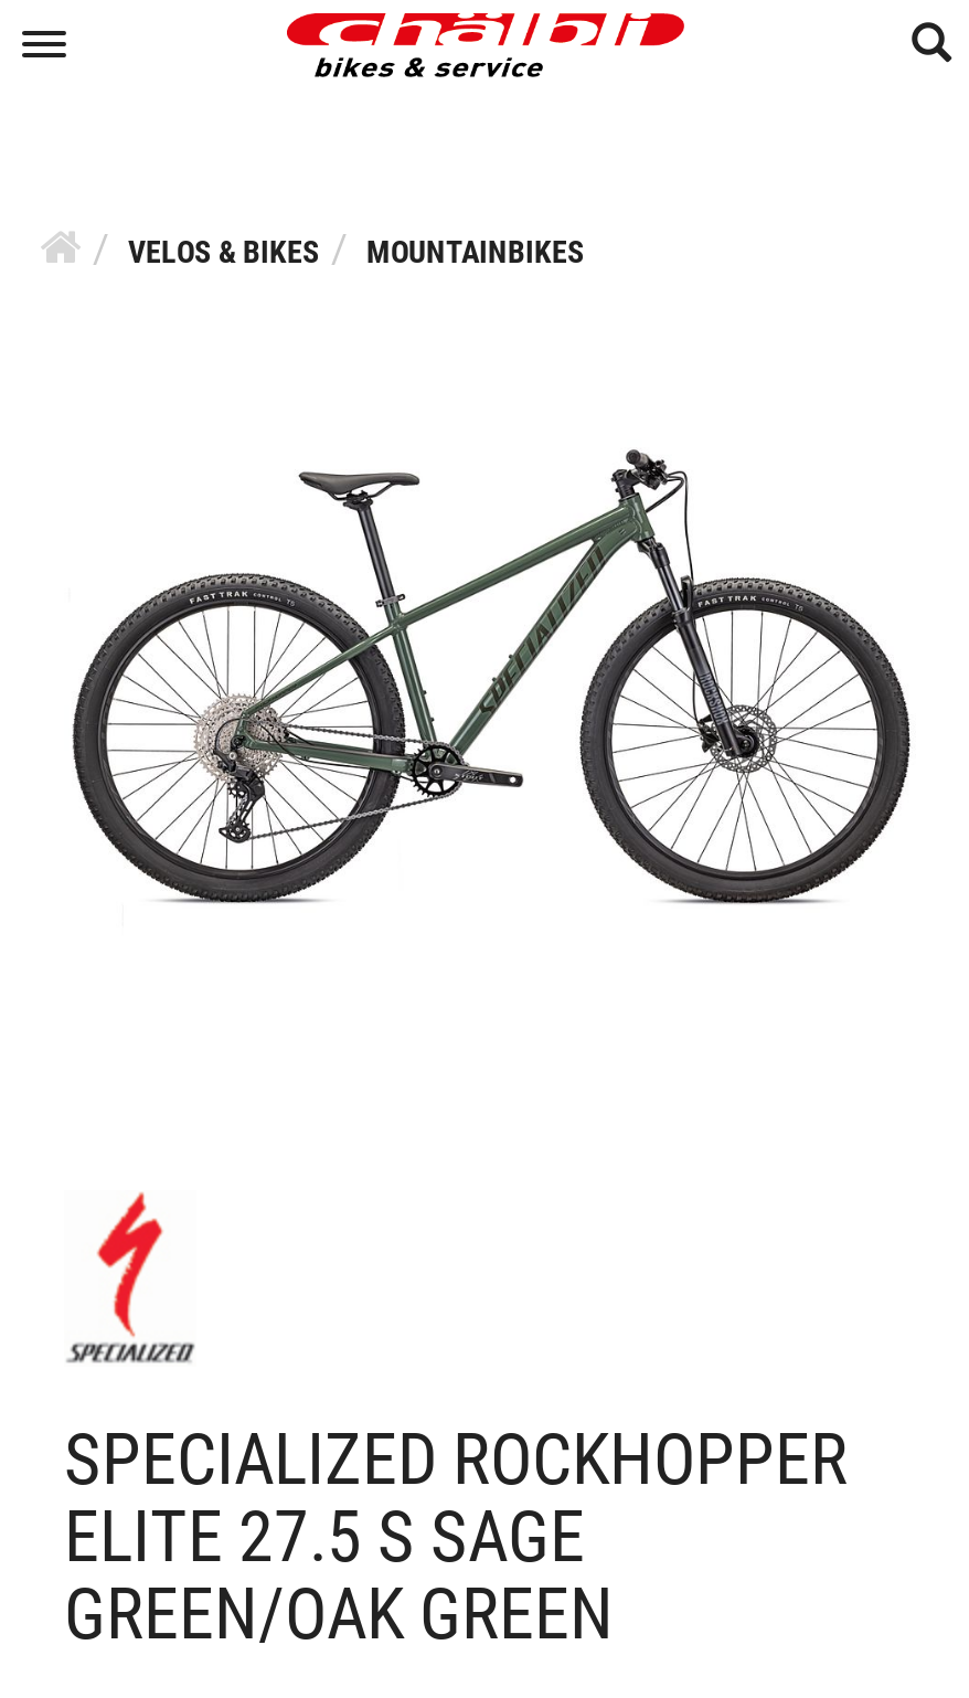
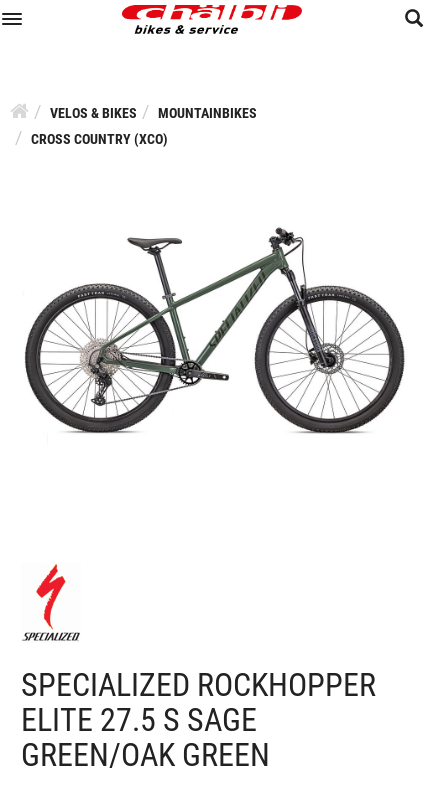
+ CROSS COUNTRY (XCO)
